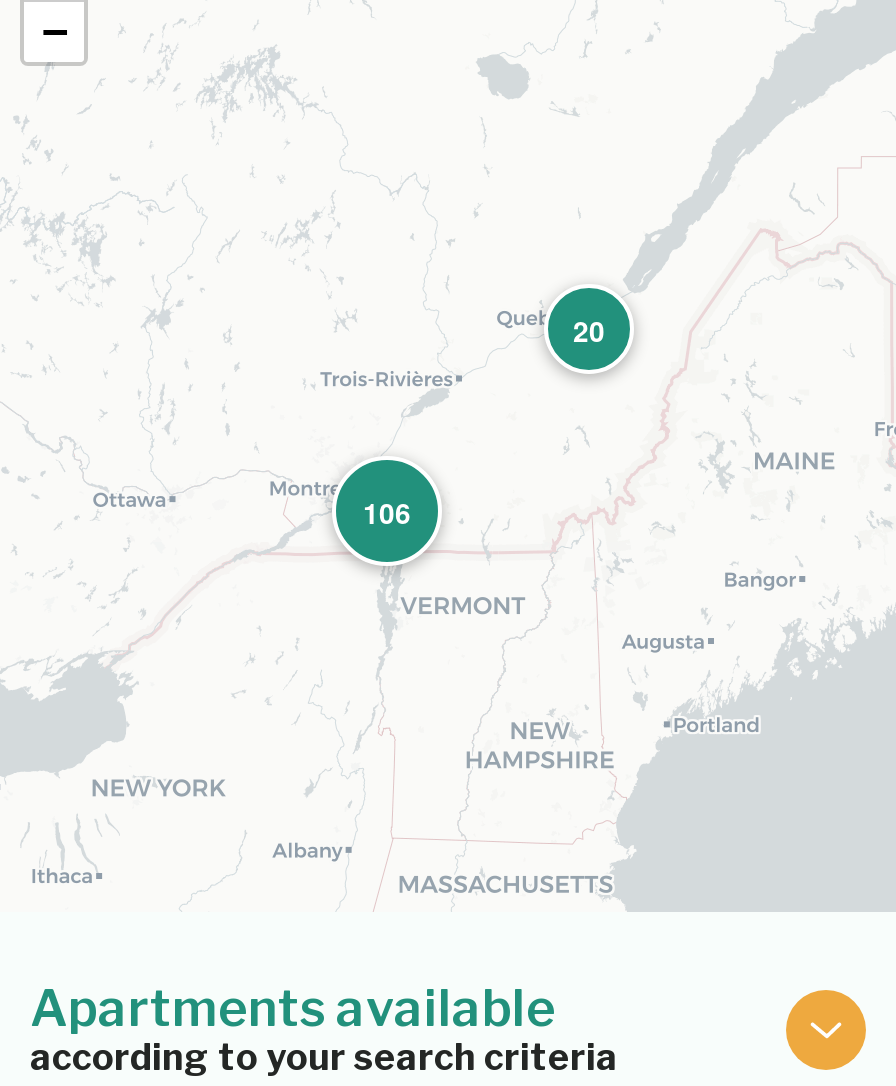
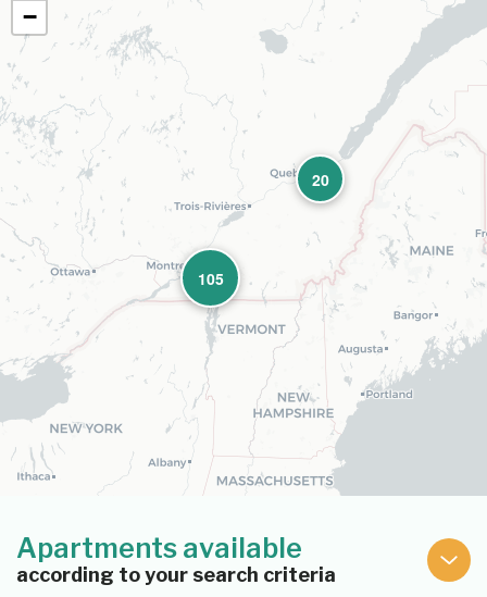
- 106
+ 105
